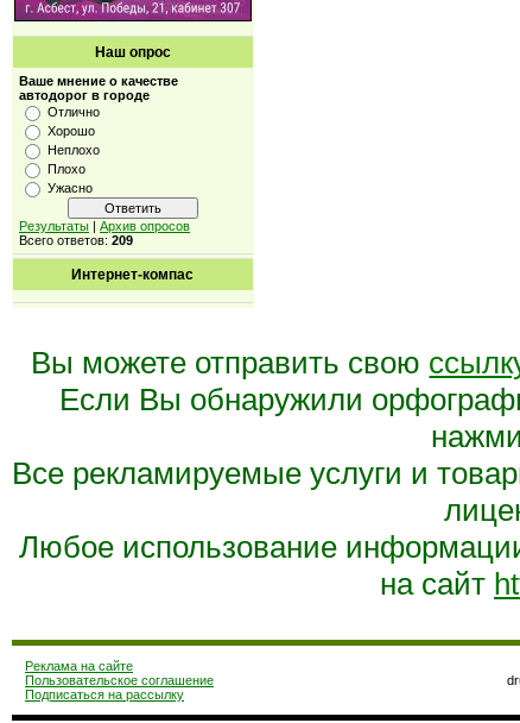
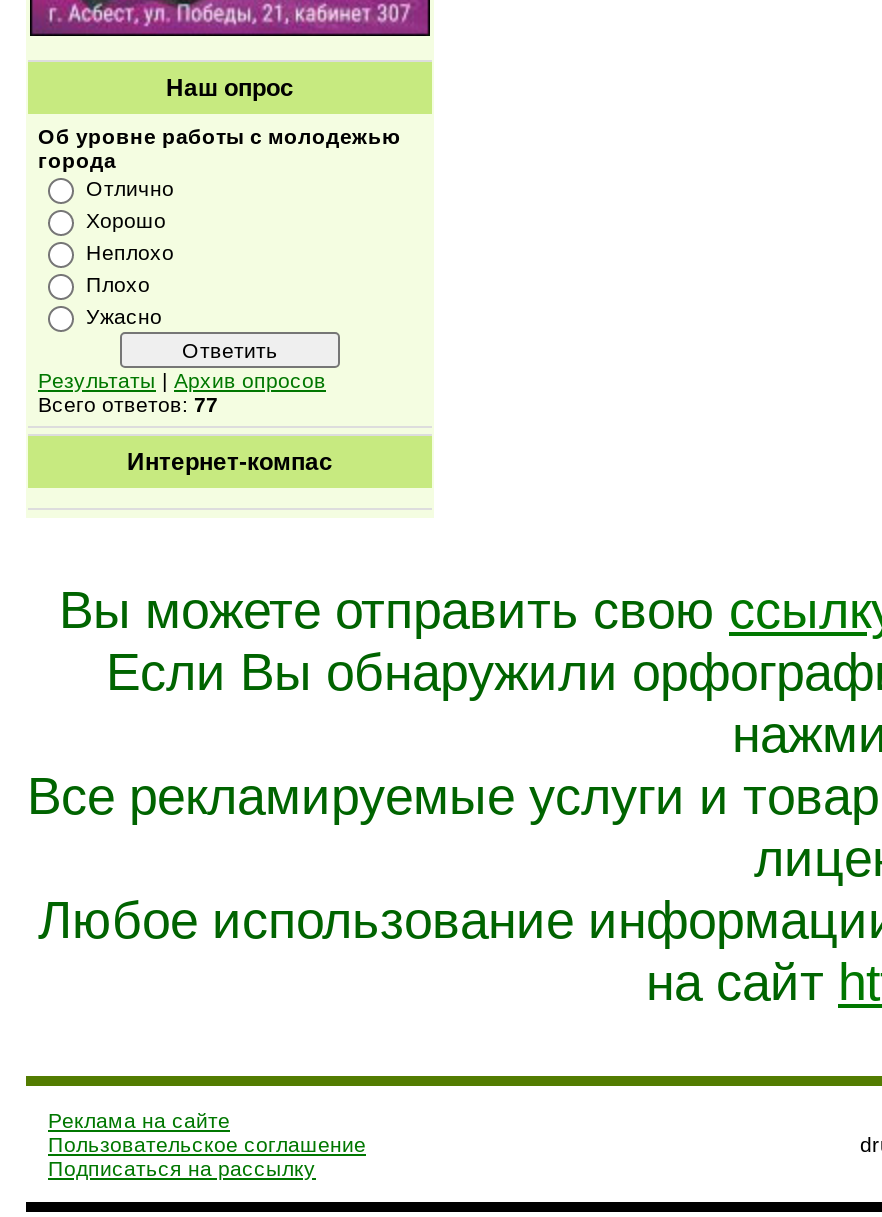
- Ваше мнение о качестве
- автодорог в городе
+ Об уровне работы с молодежью
+ города

- Всего ответов:209
+ Всего ответов:77
